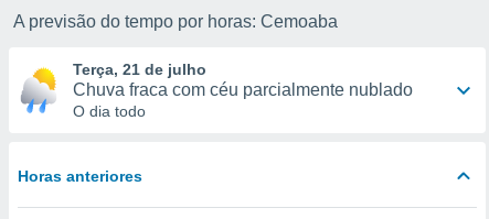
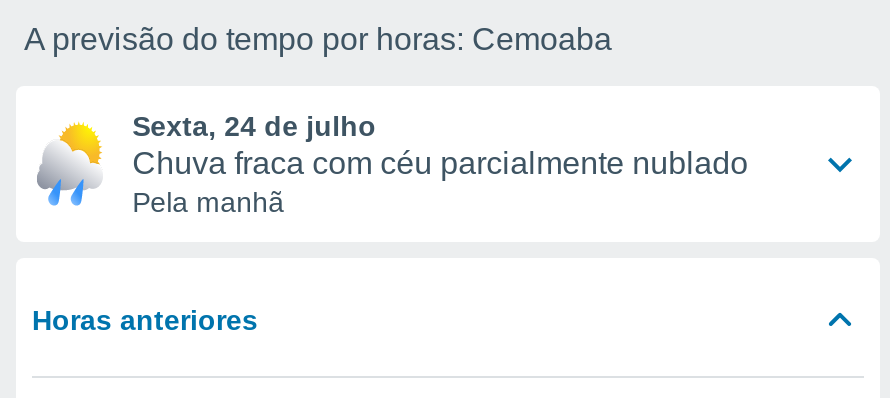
- Terça, 21 de julho
+ Sexta, 24 de julho

- O dia todo
+ Pela manhã
